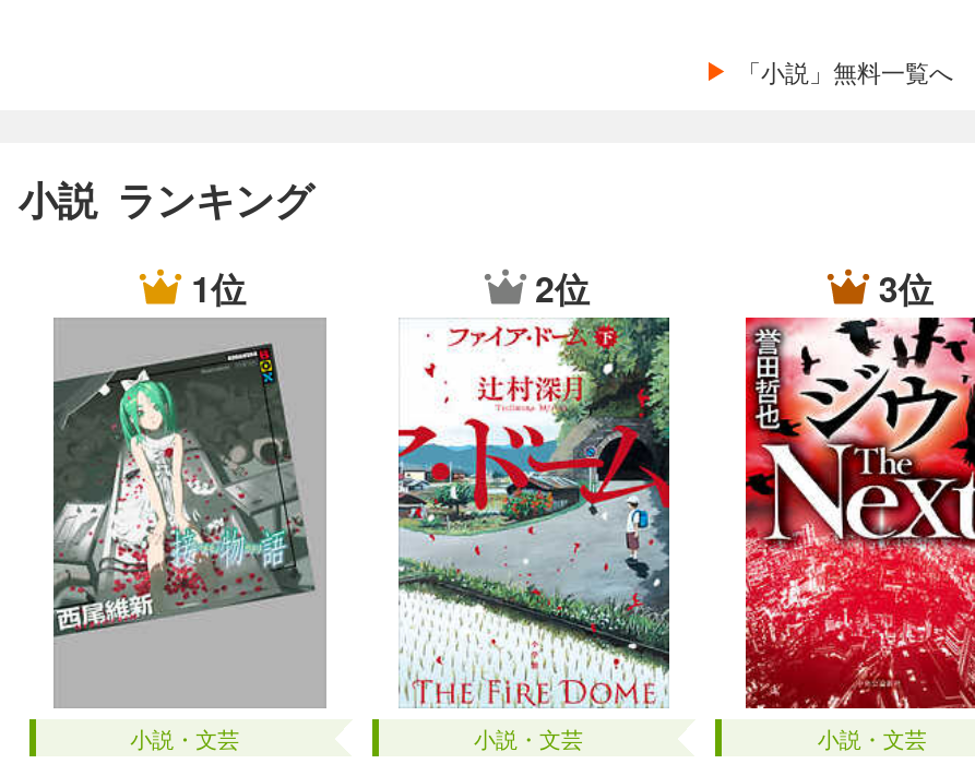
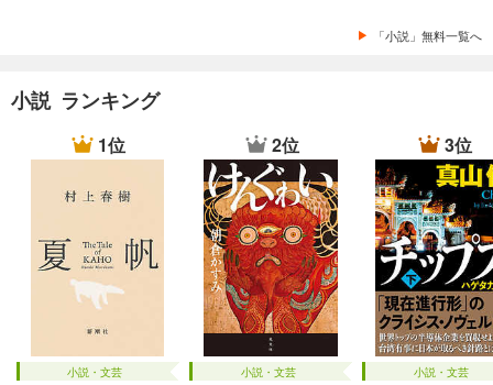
- [image]
+ [image]

- [image]
+ [image]

- [image]
+ [image]
